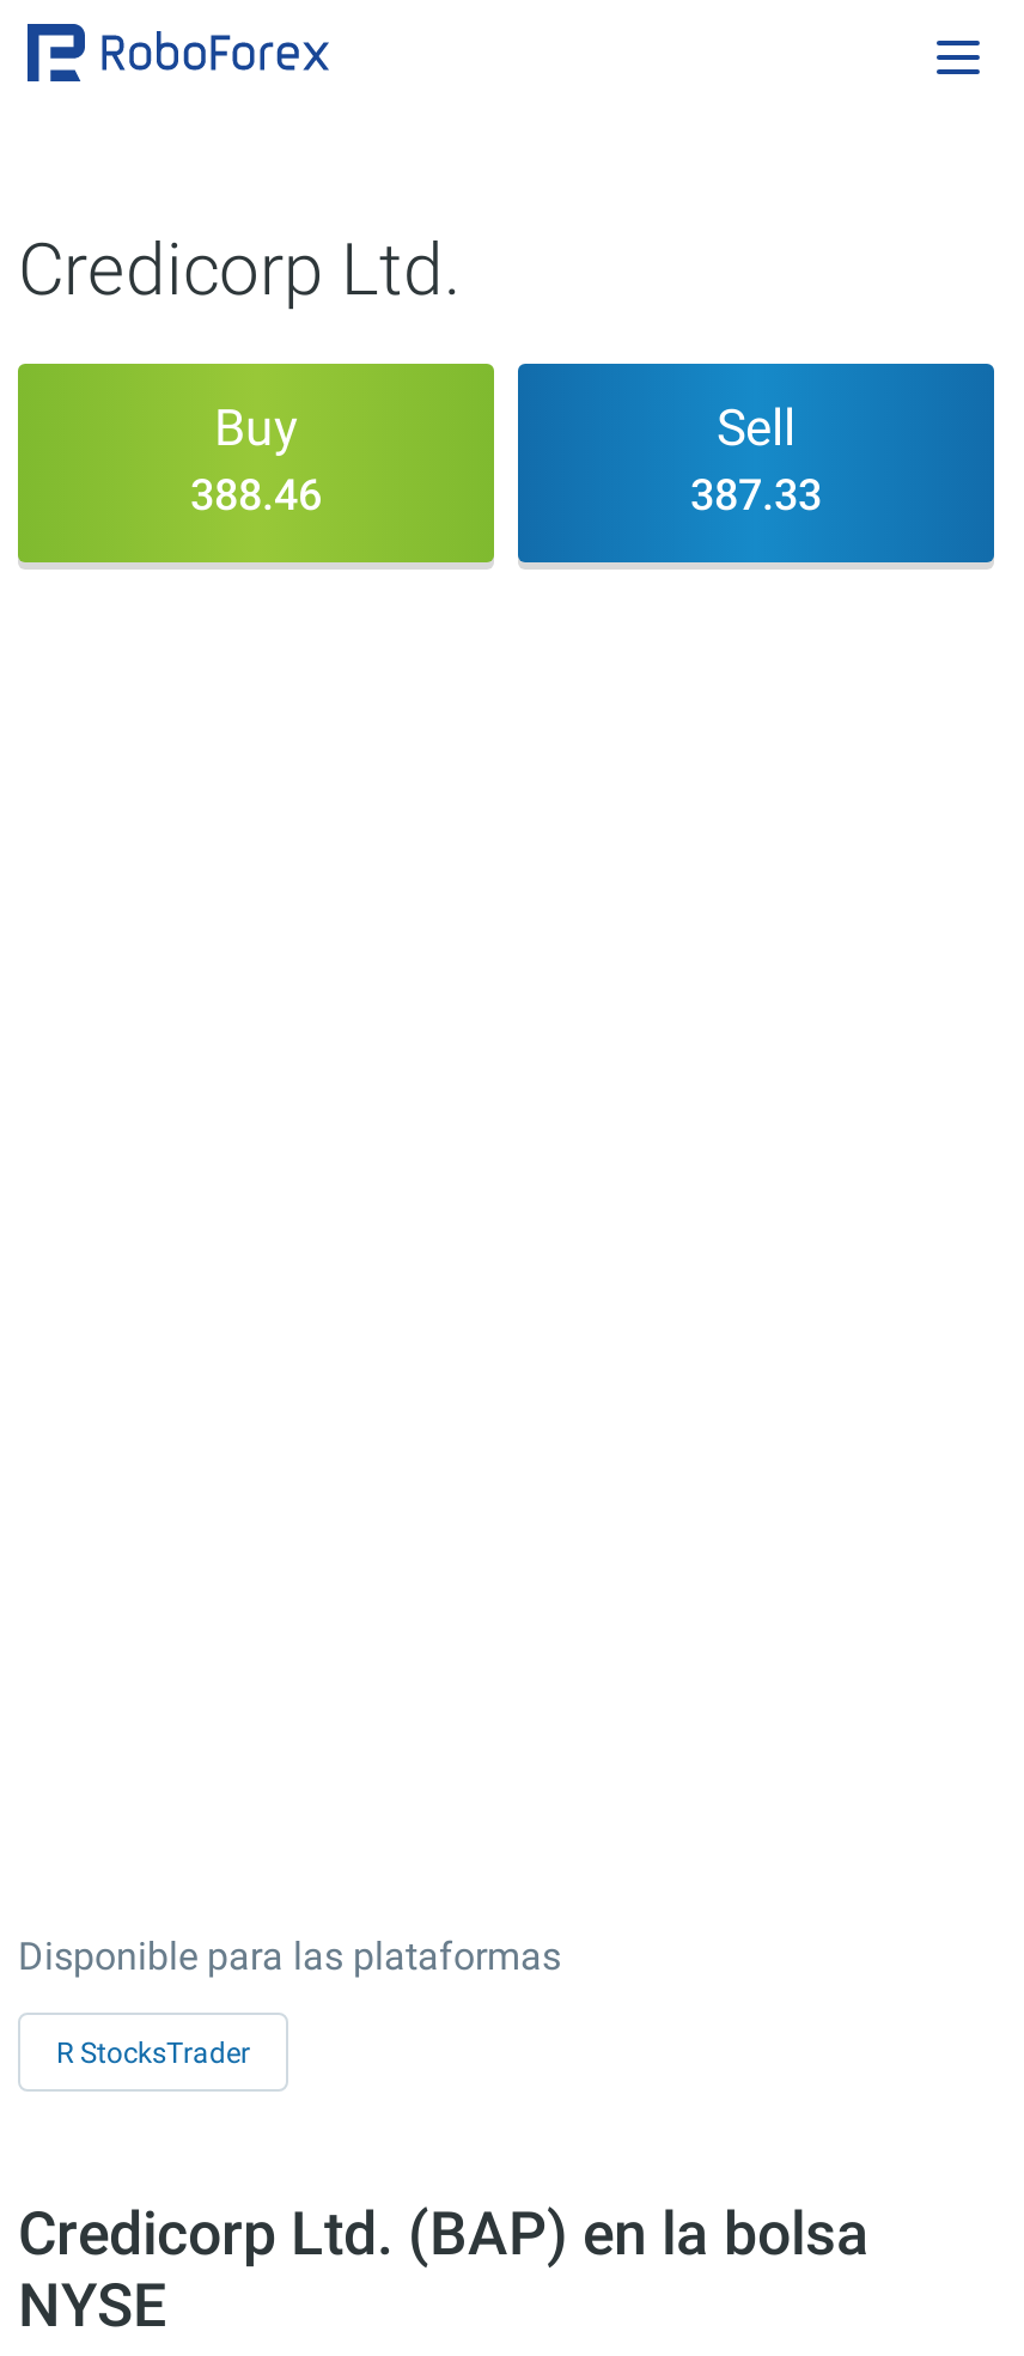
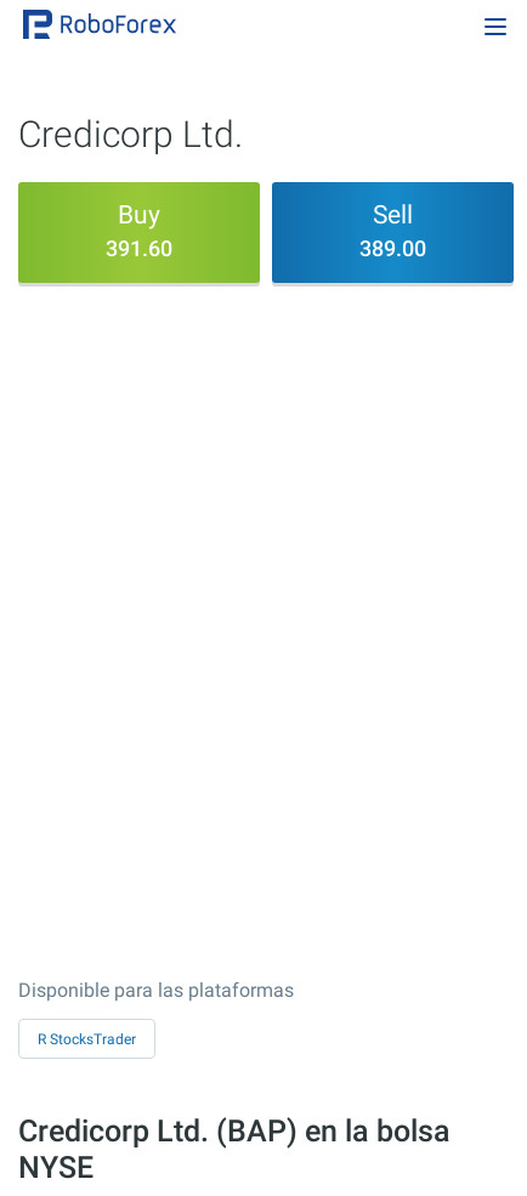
- 388.46
+ 391.60

- 387.33
+ 389.00
